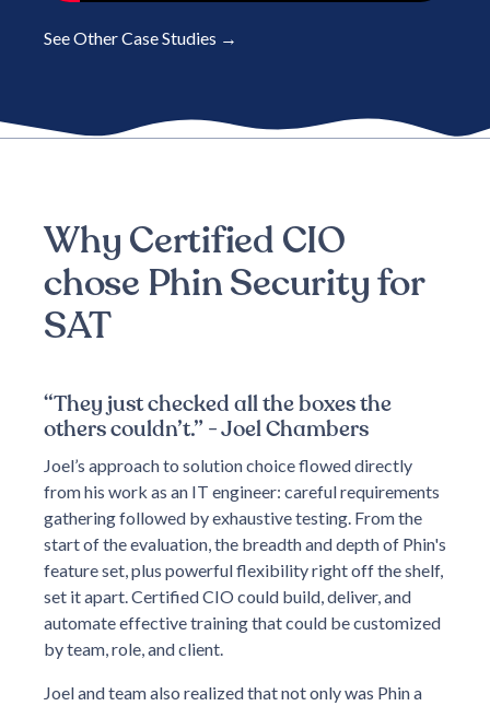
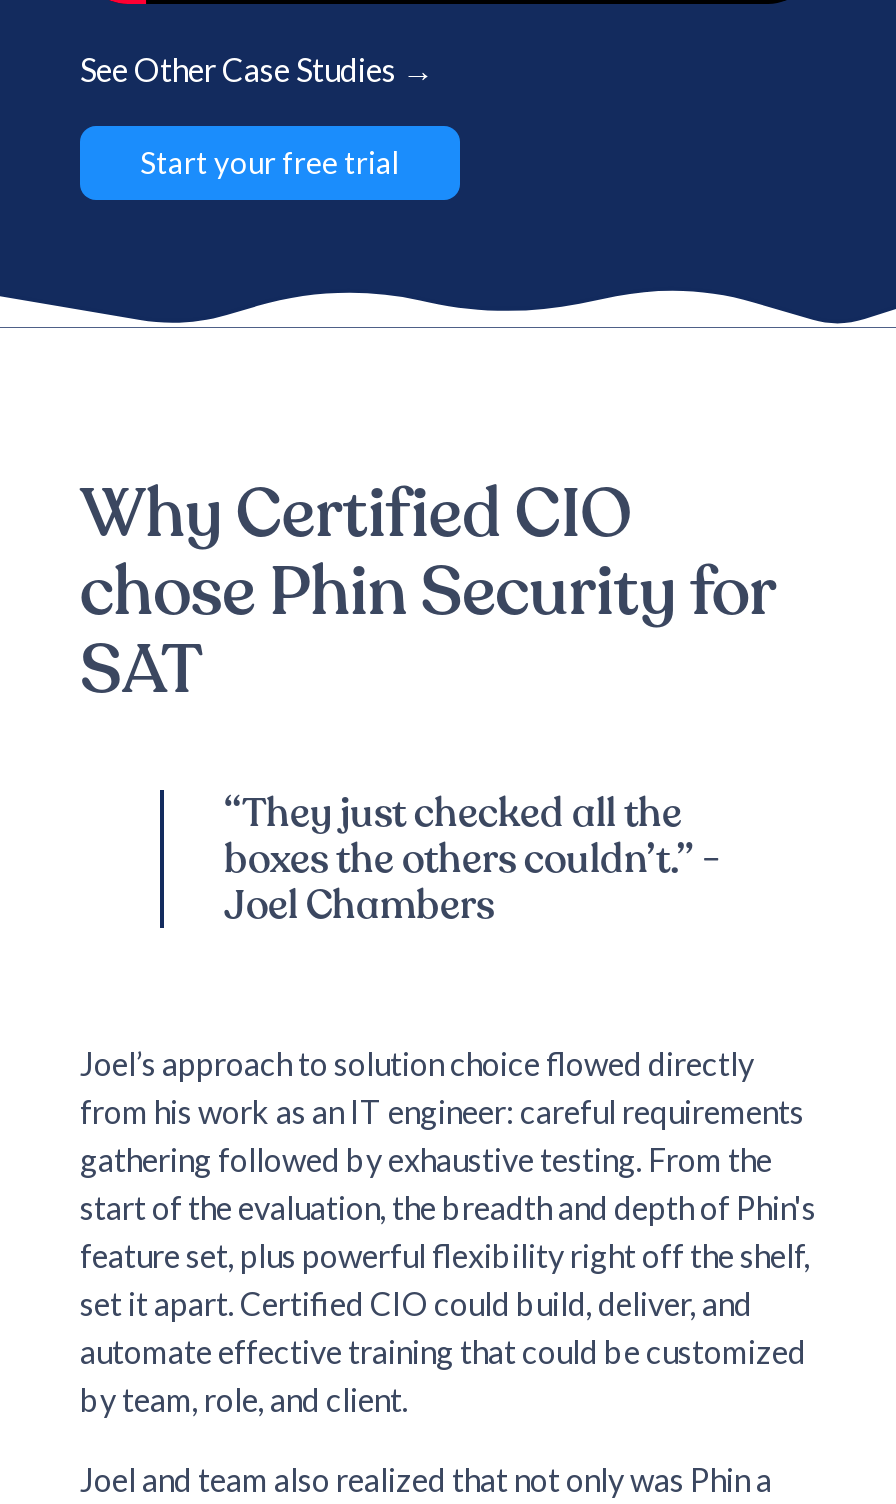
+ Start your free trial
